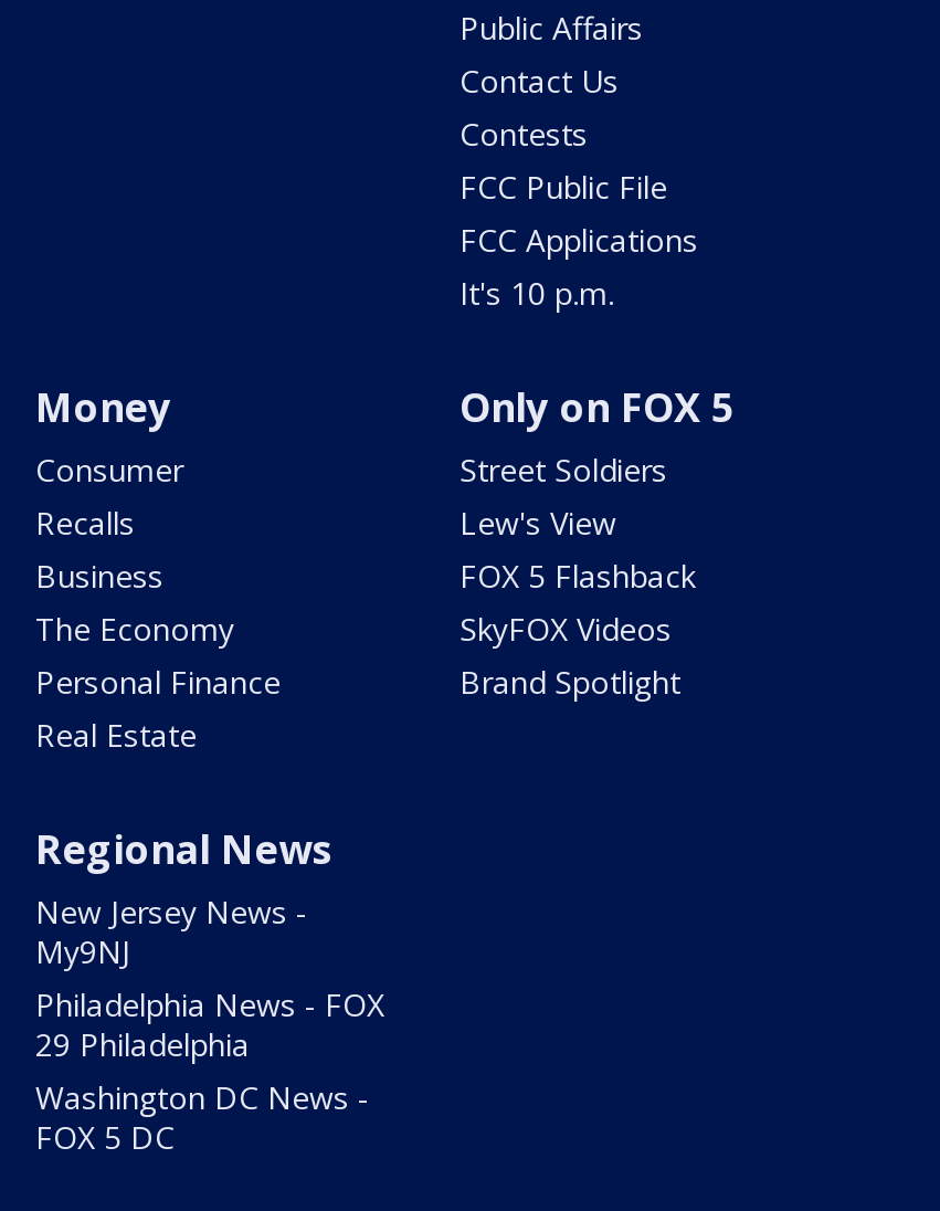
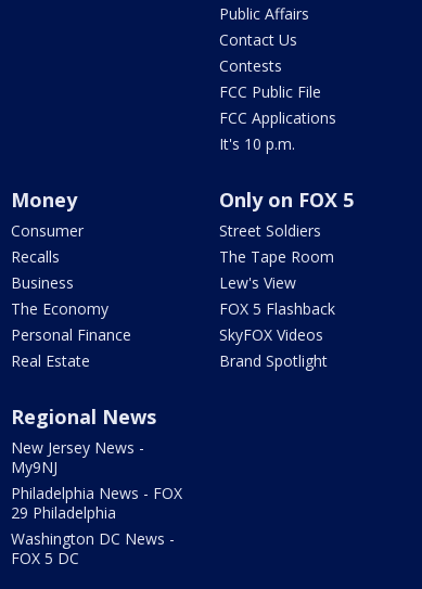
moved down: Lew's View | FOX 5 Flashback | SkyFOX Videos | Brand Spotlight

+ The Tape Room
